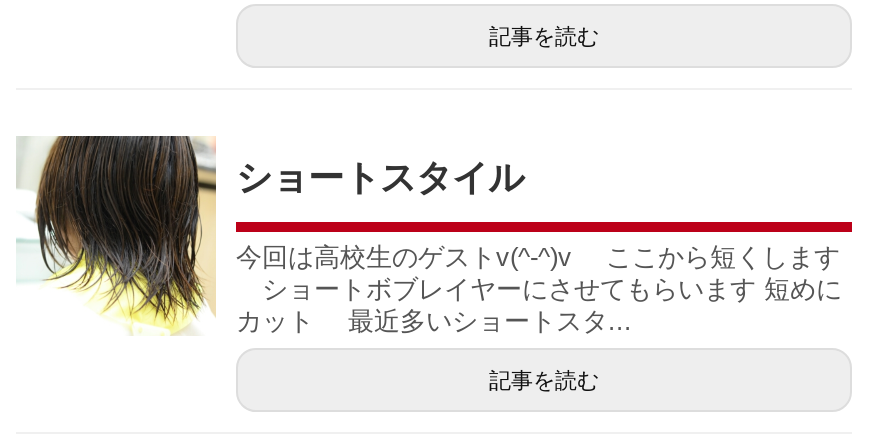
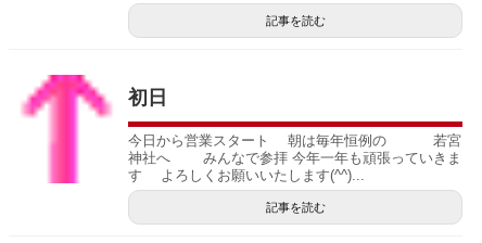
- [image]
- ショートスタイル
+ [image]
+ 初日

- 今回は高校生のゲストv(^-^)v ここから短くします
- ショートボブレイヤーにさせてもらいます 短めに
- カット 最近多いショートスタ...
+ 今日から営業スタート 朝は毎年恒例の 若宮
+ 神社へ みんなで参拝 今年一年も頑張っていきま
+ す よろしくお願いいたします(^^)...
